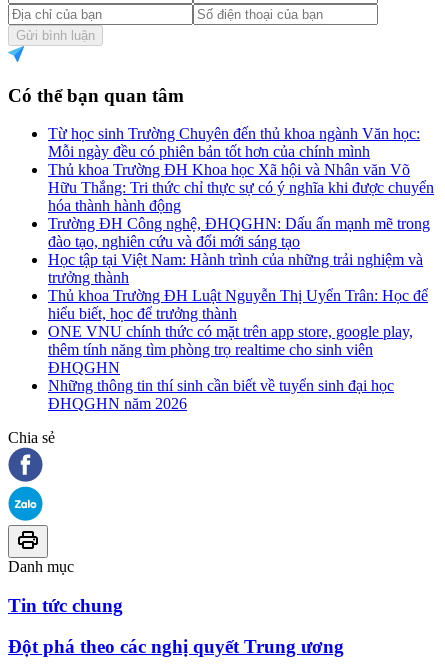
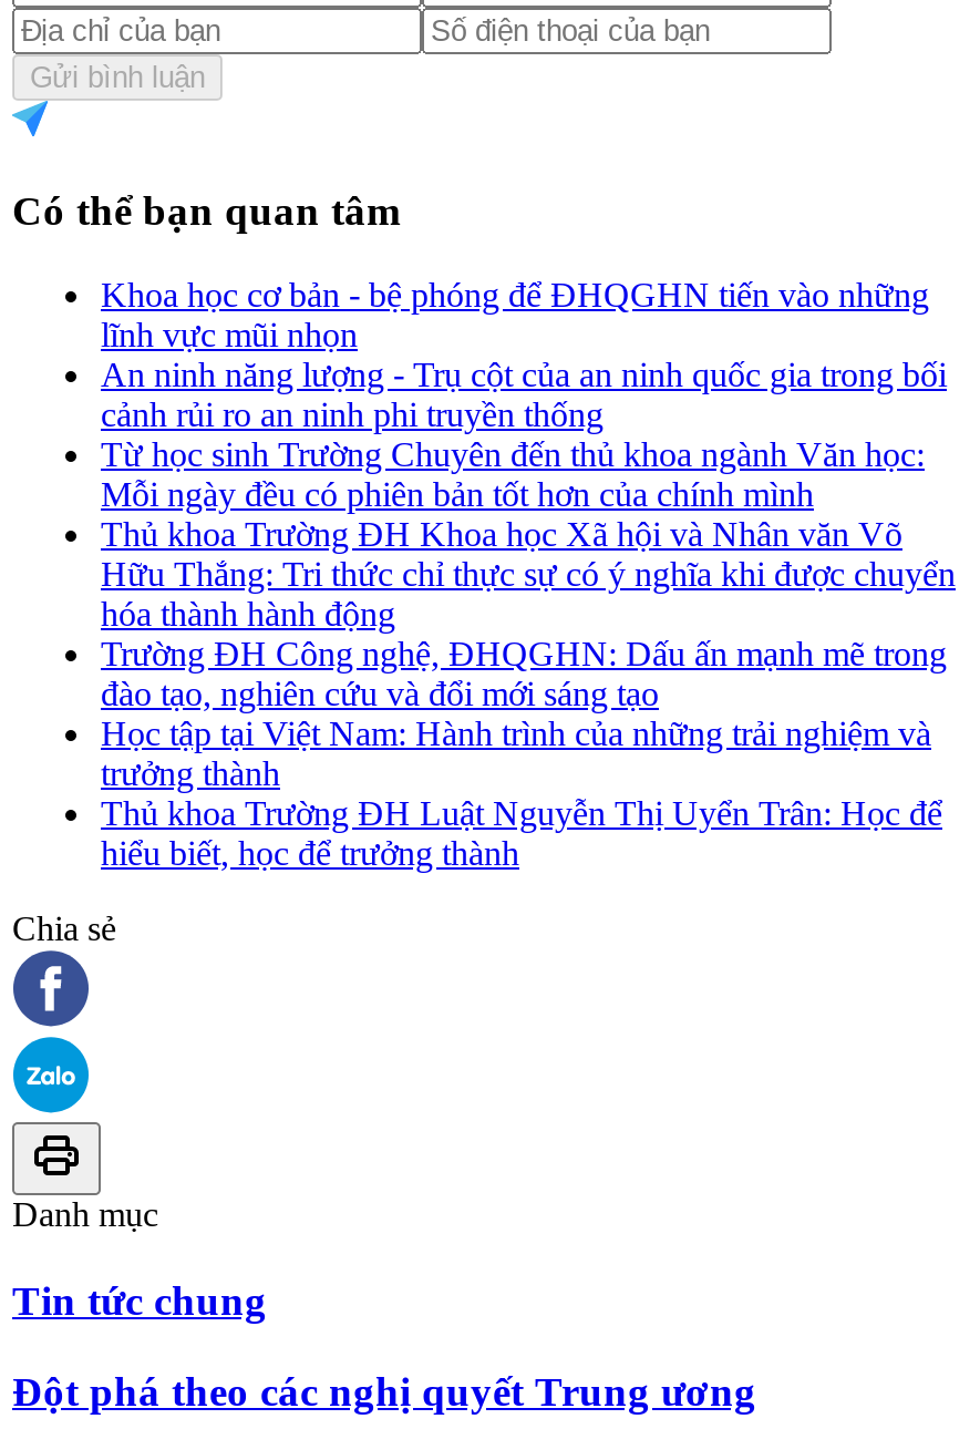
+ Khoa học cơ bản - bệ phóng để ĐHQGHN tiến vào những
+ lĩnh vực mũi nhọn
+ An ninh năng lượng - Trụ cột của an ninh quốc gia trong bối
+ cảnh rủi ro an ninh phi truyền thống

moved down: Từ học sinh Trường Chuyên đến thủ khoa ngành Văn học: | Mỗi ngày đều có phiên bản tốt hơn của chính mình | Thủ khoa Trường ĐH Khoa học Xã hội và Nhân văn Võ | ... | Thủ khoa Trường ĐH Luật Nguyễn Thị Uyển Trân: Học để | hiểu biết, học để trưởng thành

- ONE VNU chính thức có mặt trên app store, google play,
- thêm tính năng tìm phòng trọ realtime cho sinh viên
- ĐHQGHN
- Những thông tin thí sinh cần biết về tuyển sinh đại học
- ĐHQGHN năm 2026
